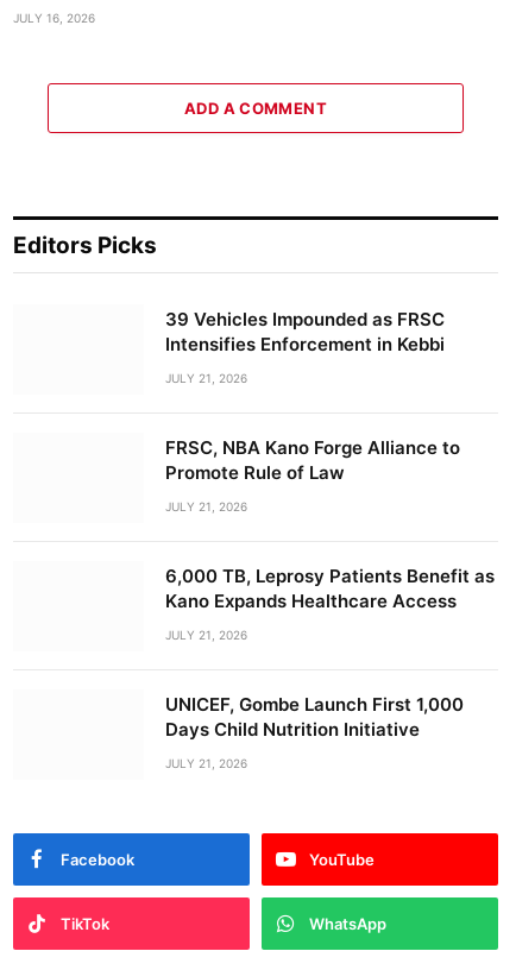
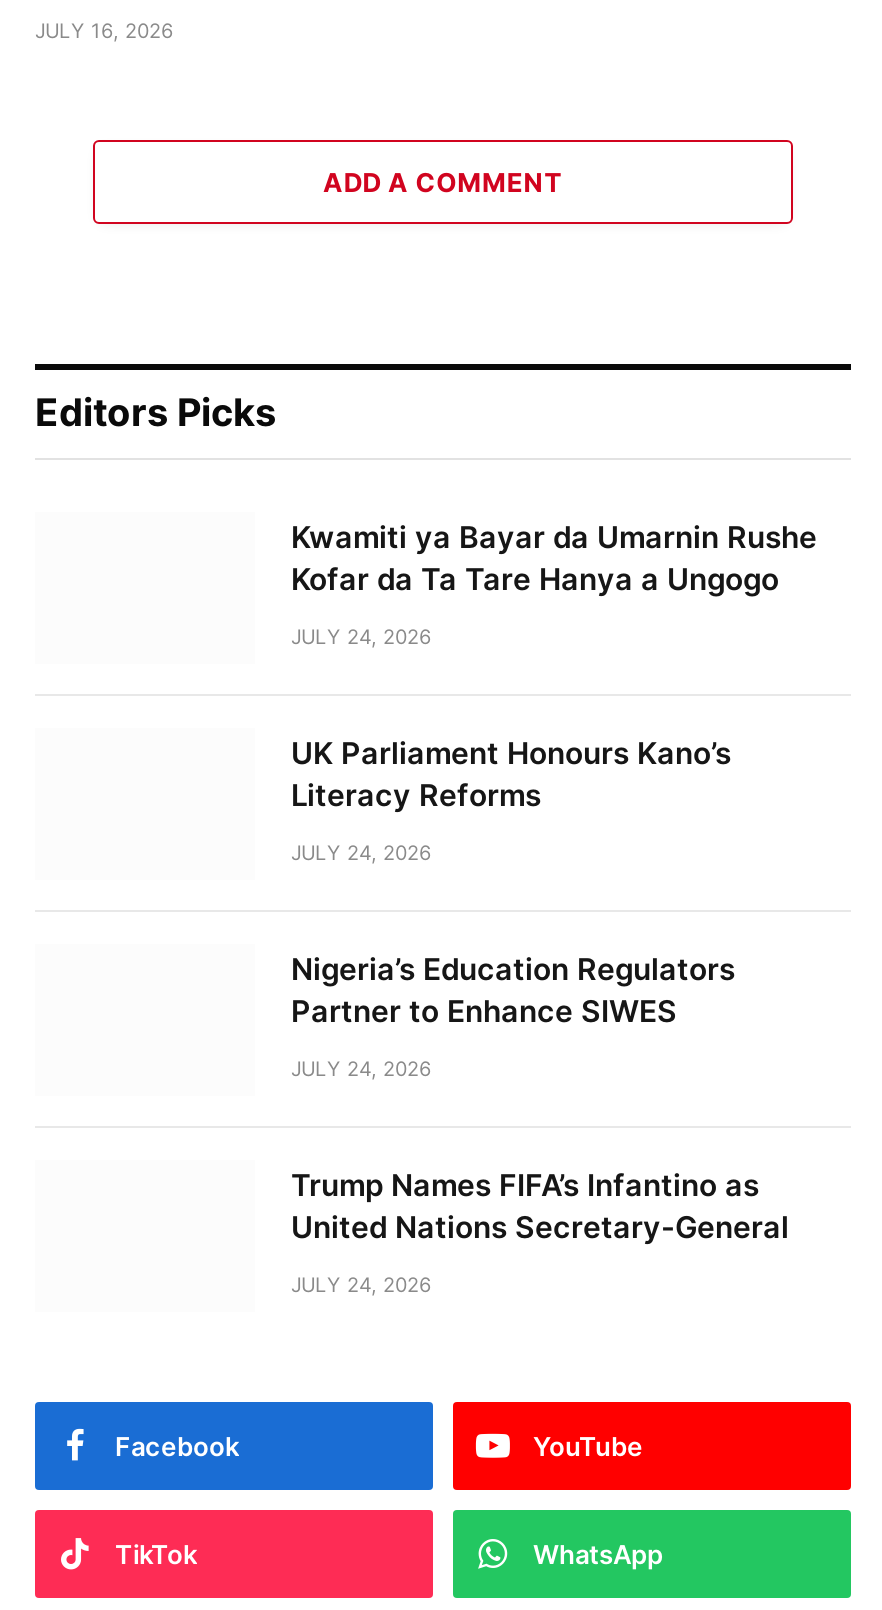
- 39 Vehicles Impounded as FRSC
- Intensifies Enforcement in Kebbi
+ Kwamiti ya Bayar da Umarnin Rushe
+ Kofar da Ta Tare Hanya a Ungogo

- JULY 21, 2026
+ JULY 24, 2026

- FRSC, NBA Kano Forge Alliance to
- Promote Rule of Law
+ UK Parliament Honours Kano’s
+ Literacy Reforms

- JULY 21, 2026
+ JULY 24, 2026

- 6,000 TB, Leprosy Patients Benefit as
- Kano Expands Healthcare Access
+ Nigeria’s Education Regulators
+ Partner to Enhance SIWES

- JULY 21, 2026
+ JULY 24, 2026

- UNICEF, Gombe Launch First 1,000
- Days Child Nutrition Initiative
+ Trump Names FIFA’s Infantino as
+ United Nations Secretary-General

- JULY 21, 2026
+ JULY 24, 2026
